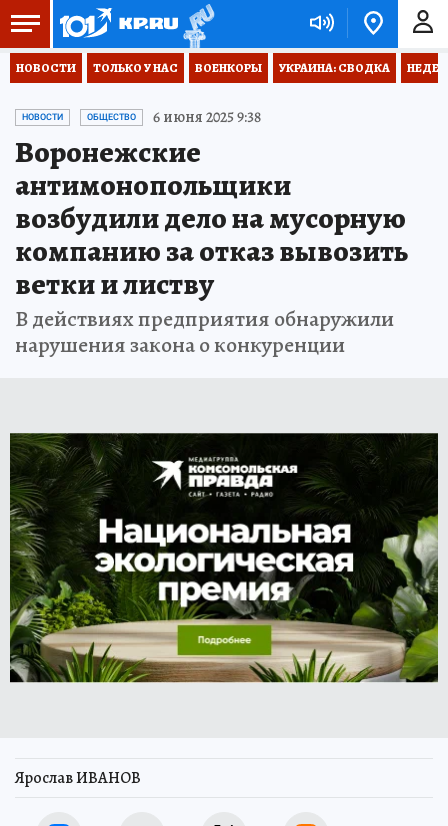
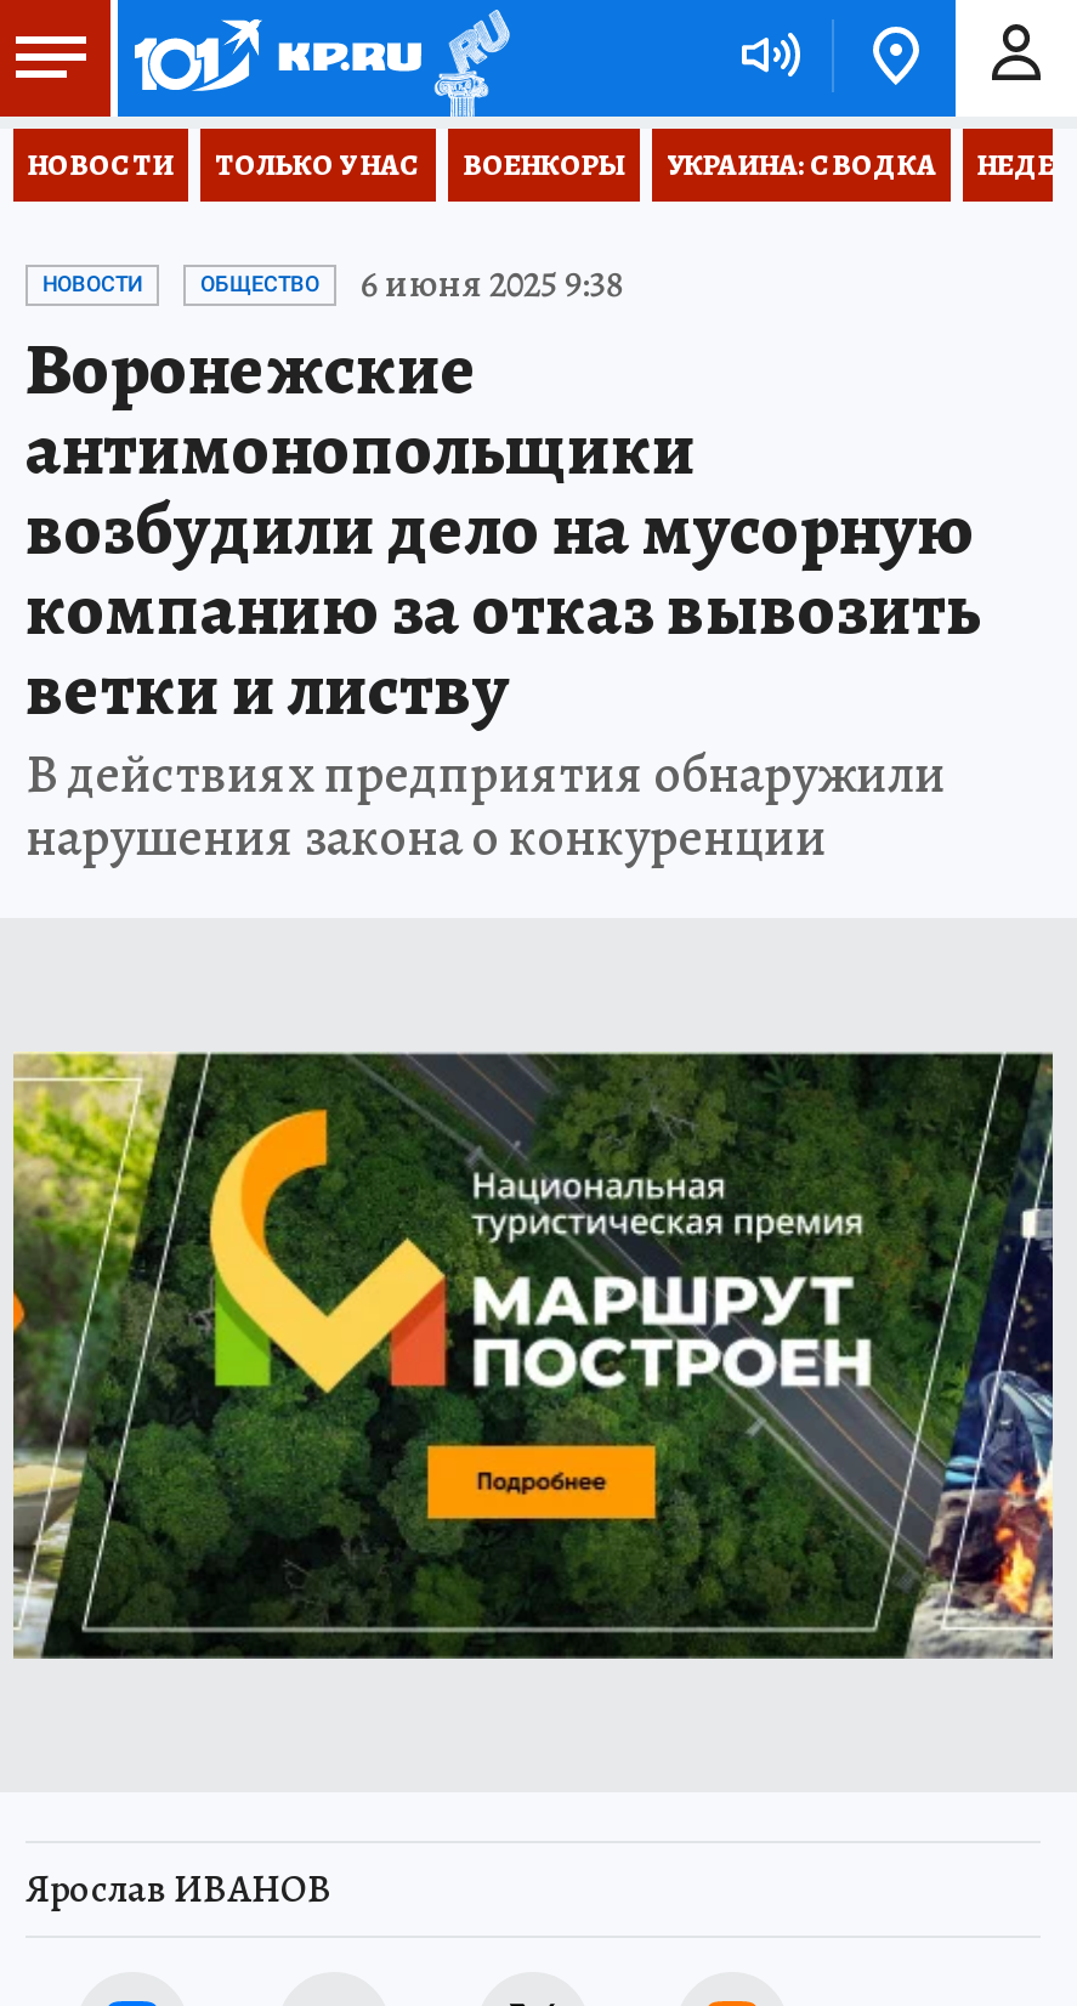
- [image]
+ [image]
